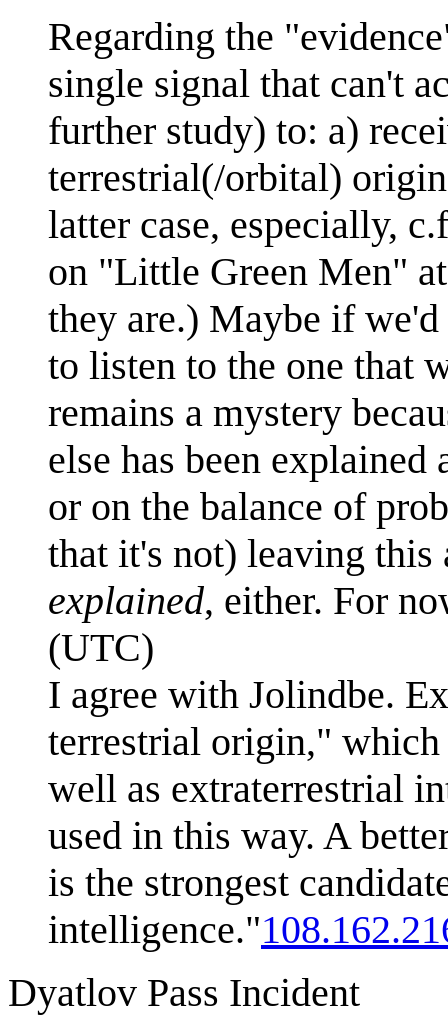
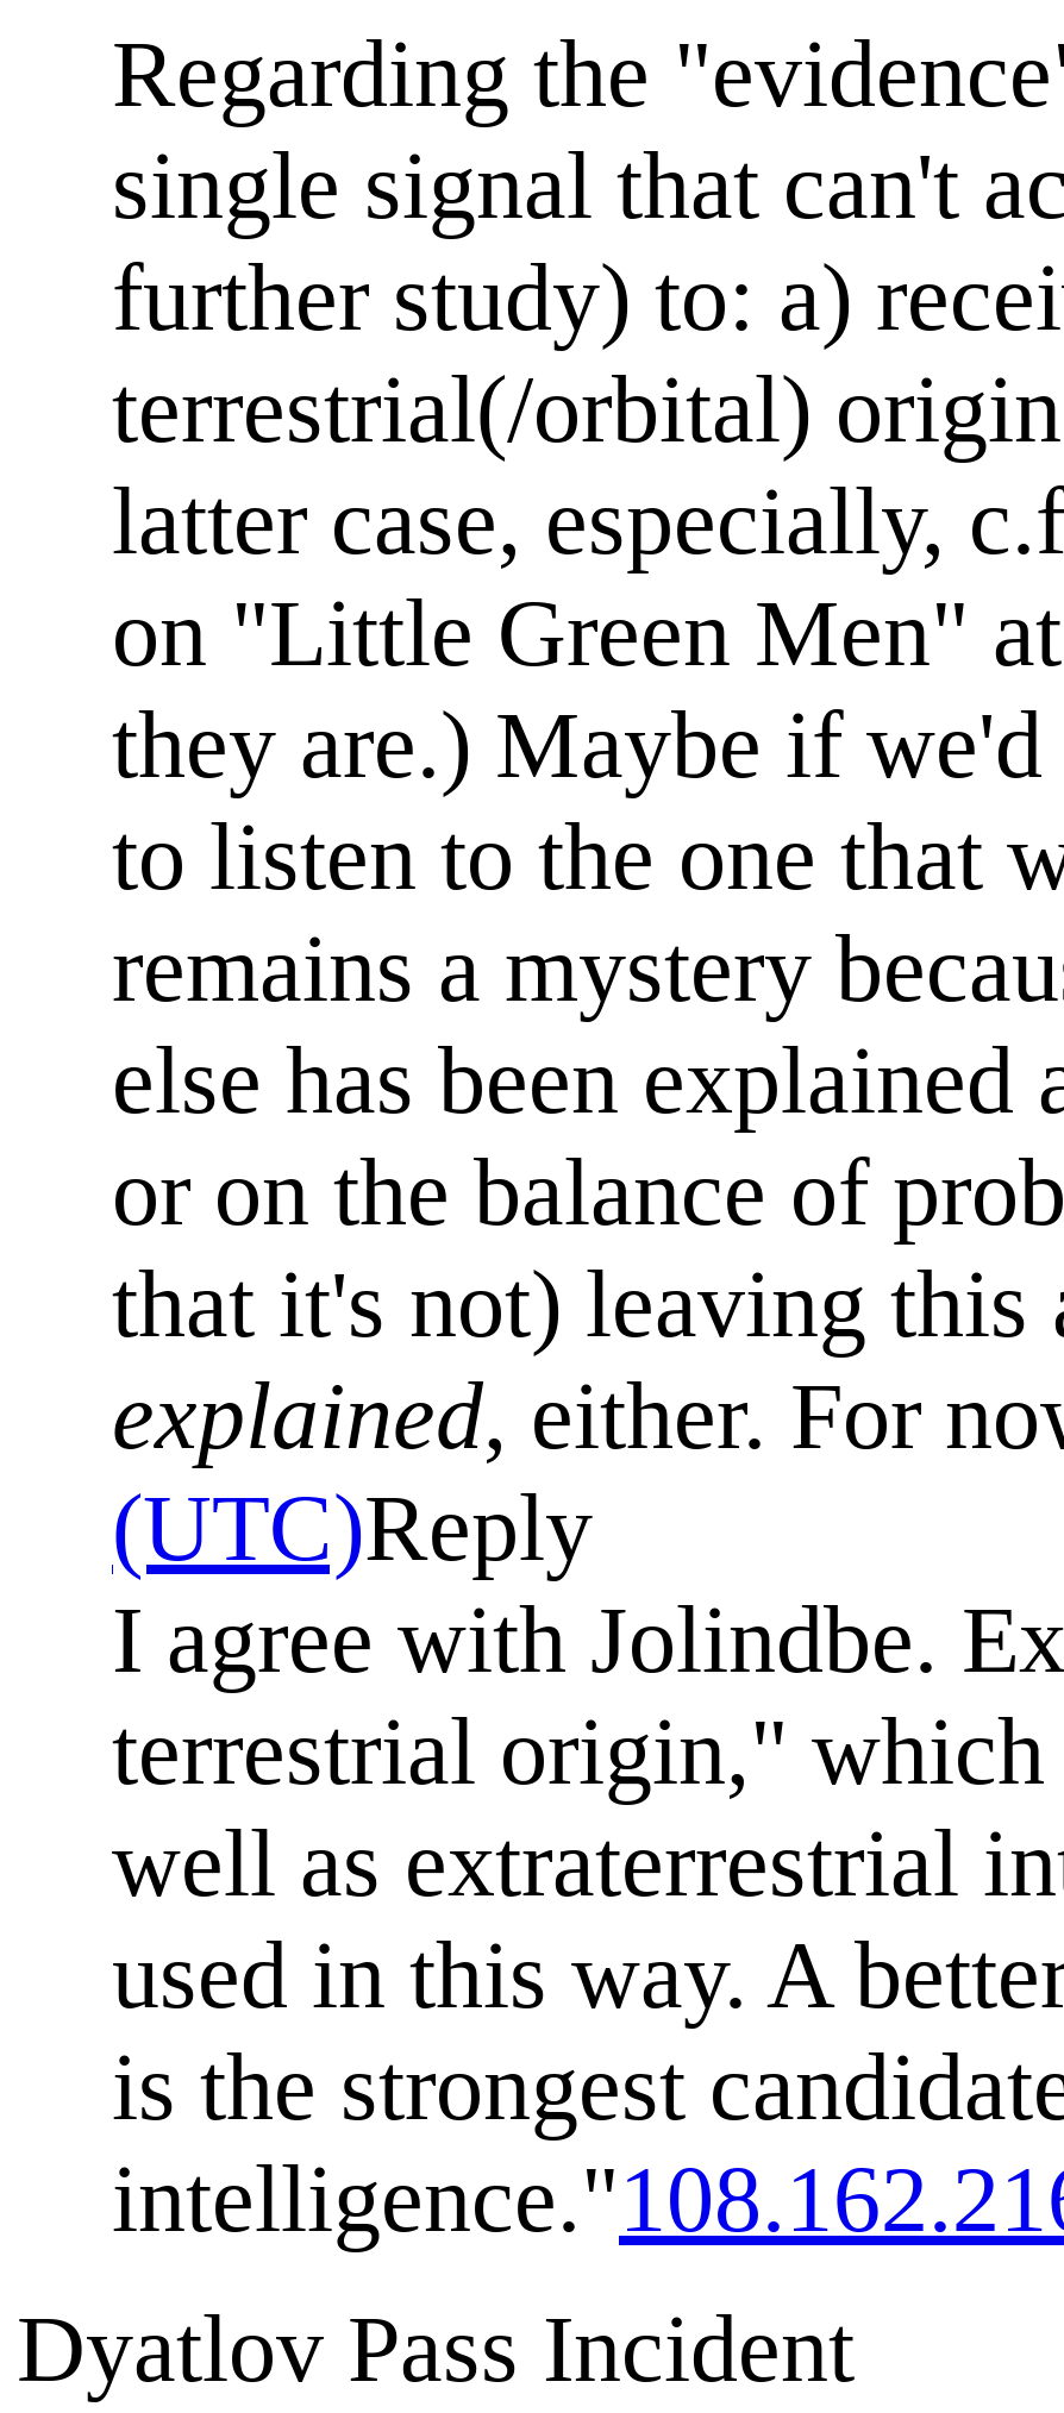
- (UTC)
+ (UTC)Reply
